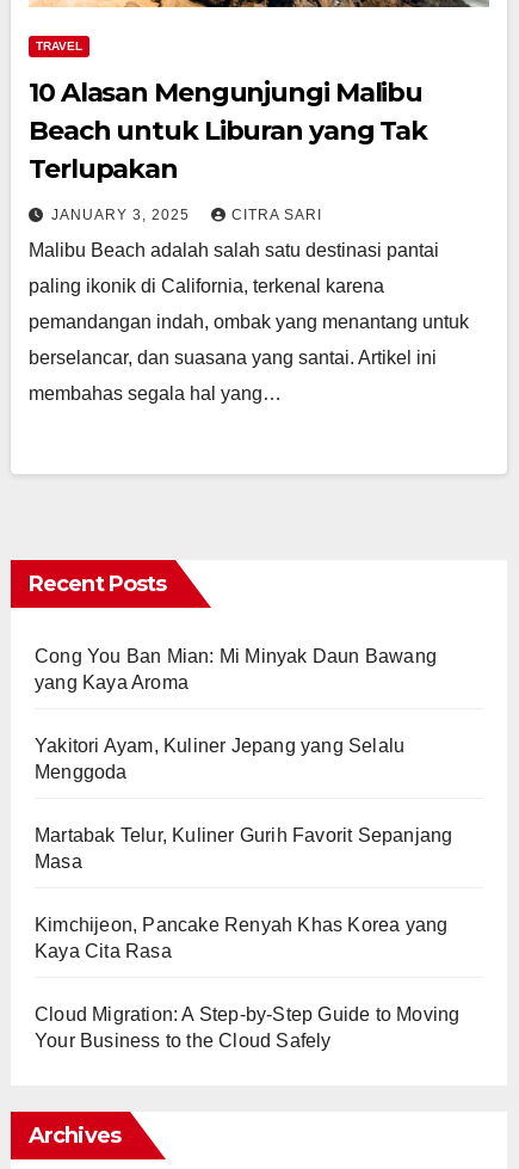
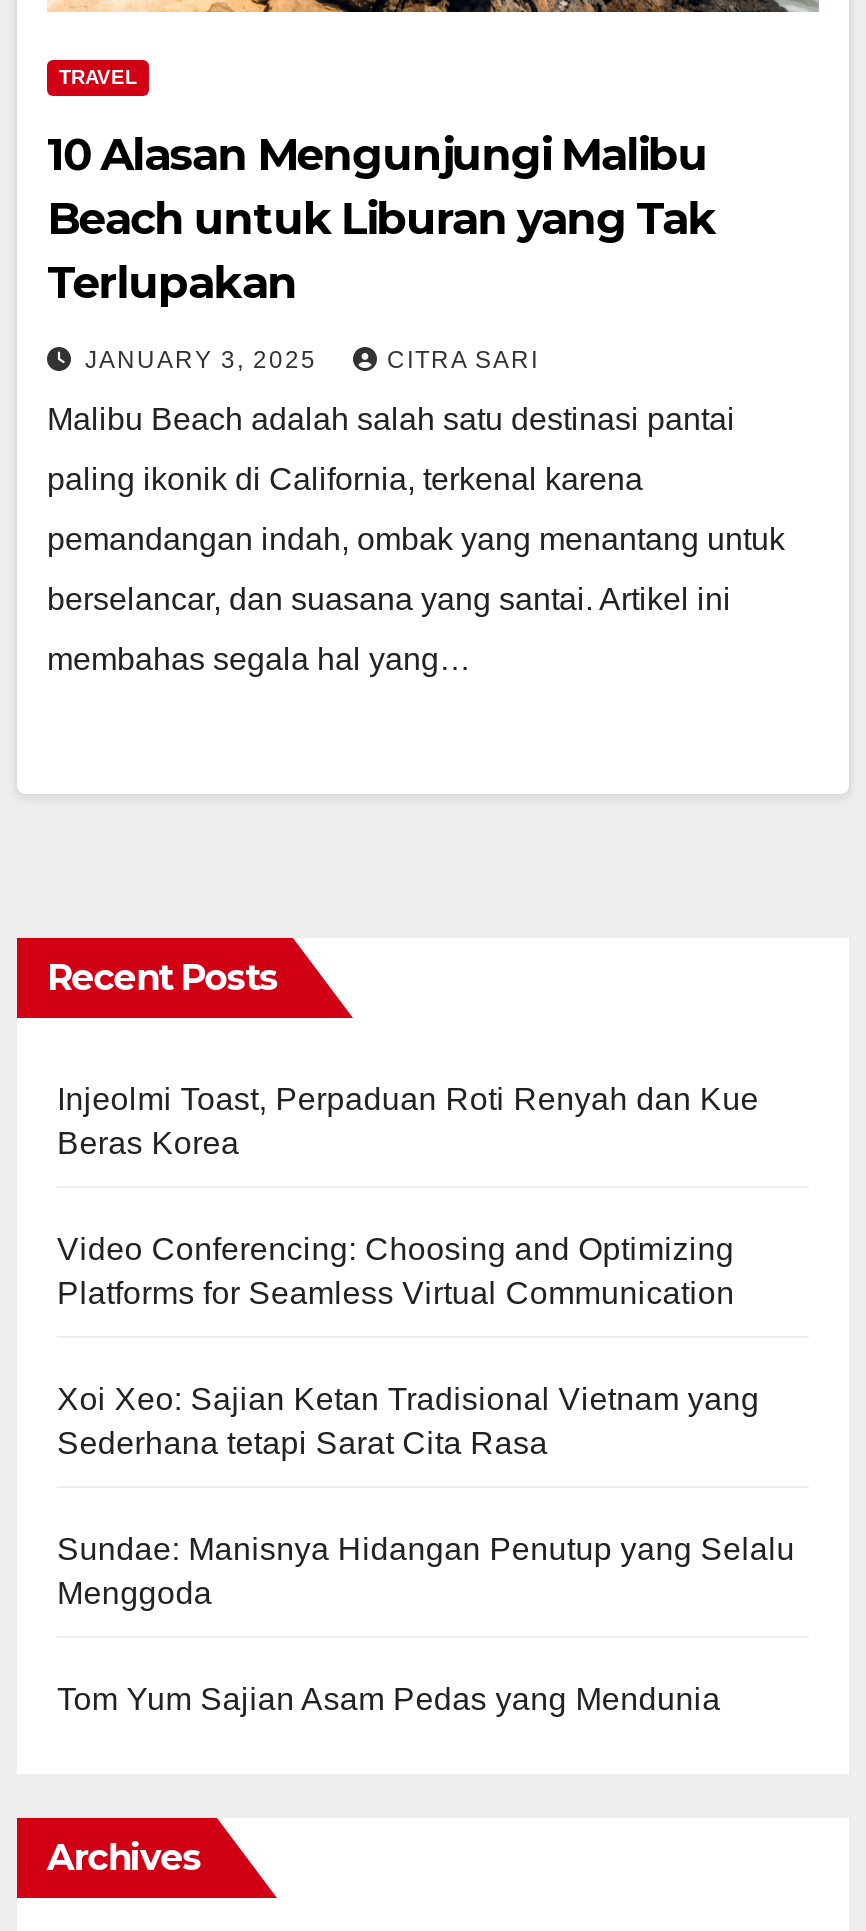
- Cong You Ban Mian: Mi Minyak Daun Bawang
- yang Kaya Aroma
- Yakitori Ayam, Kuliner Jepang yang Selalu
+ Injeolmi Toast, Perpaduan Roti Renyah dan Kue
+ Beras Korea
+ Video Conferencing: Choosing and Optimizing
+ Platforms for Seamless Virtual Communication
+ Xoi Xeo: Sajian Ketan Tradisional Vietnam yang
+ Sederhana tetapi Sarat Cita Rasa
+ Sundae: Manisnya Hidangan Penutup yang Selalu

moved down: Menggoda

- Martabak Telur, Kuliner Gurih Favorit Sepanjang
- Masa
- Kimchijeon, Pancake Renyah Khas Korea yang
- Kaya Cita Rasa
- Cloud Migration: A Step-by-Step Guide to Moving
- Your Business to the Cloud Safely
+ Tom Yum Sajian Asam Pedas yang Mendunia
